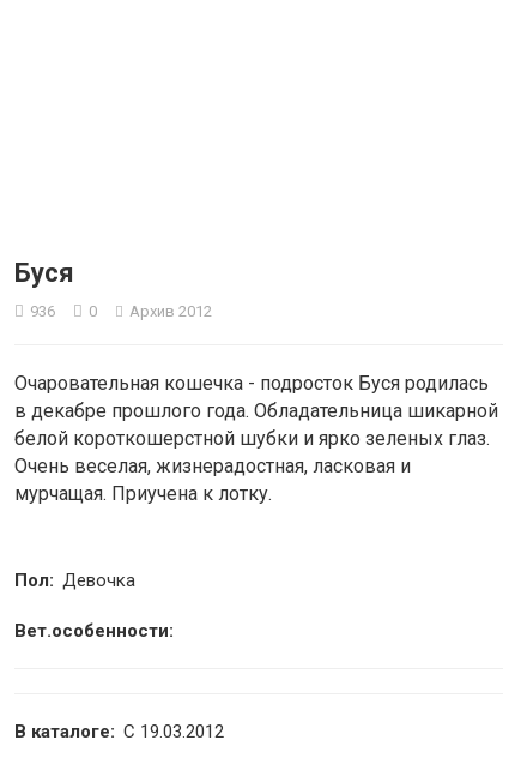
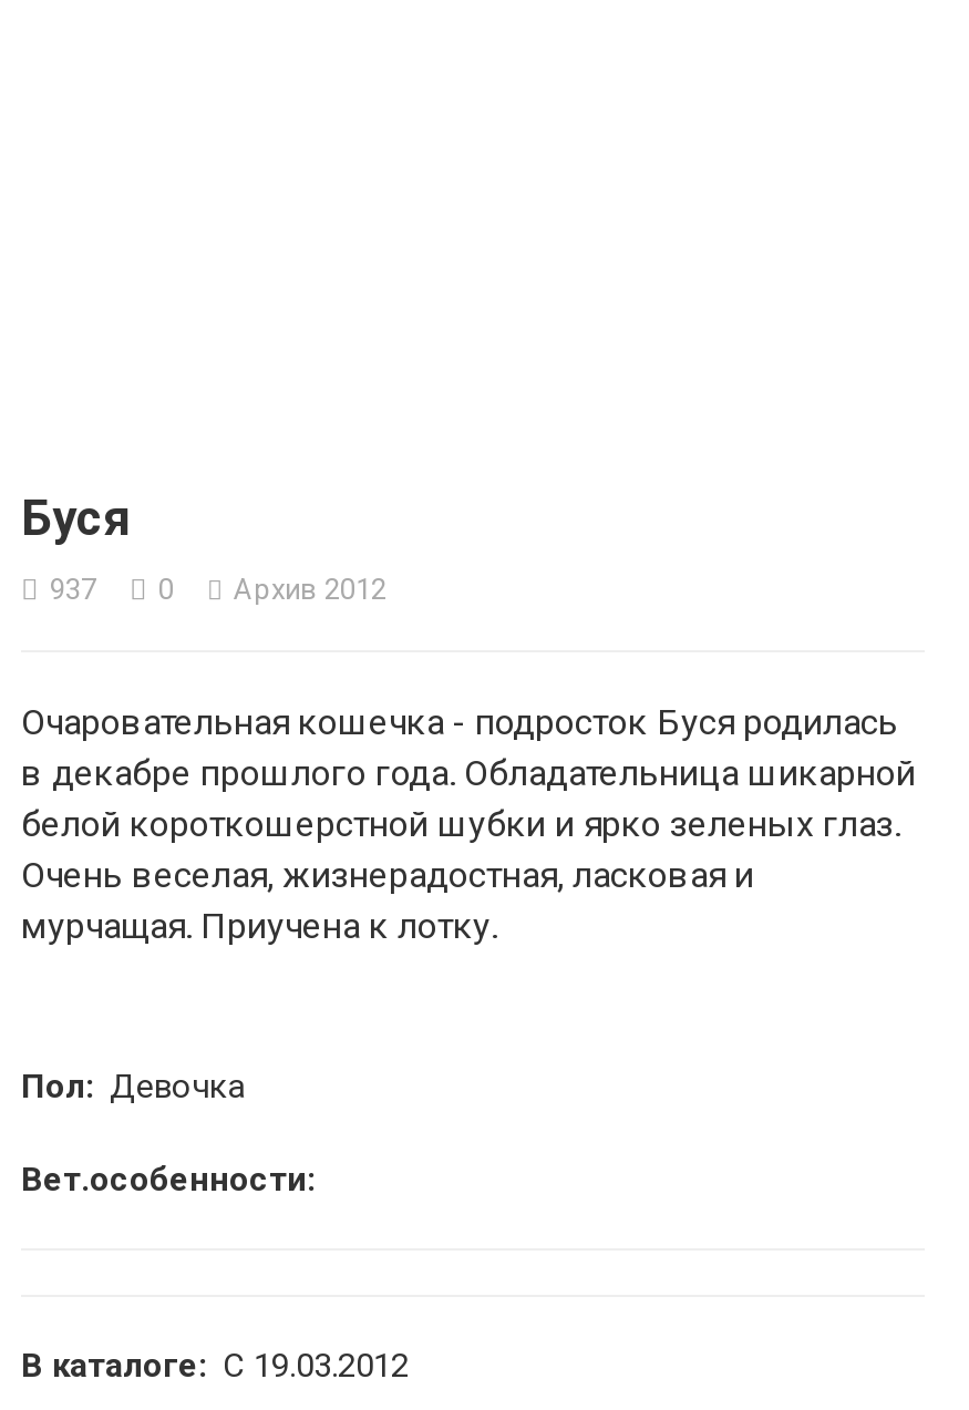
- 936 0 Архив 2012
+ 937 0 Архив 2012
